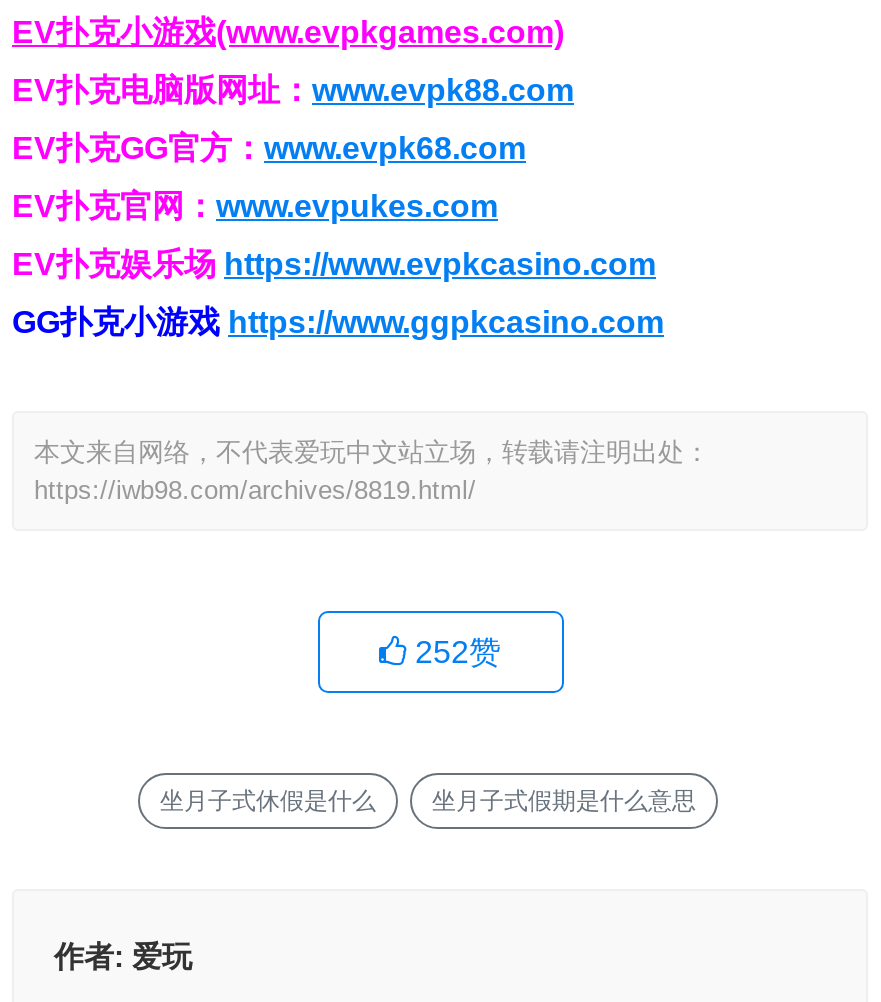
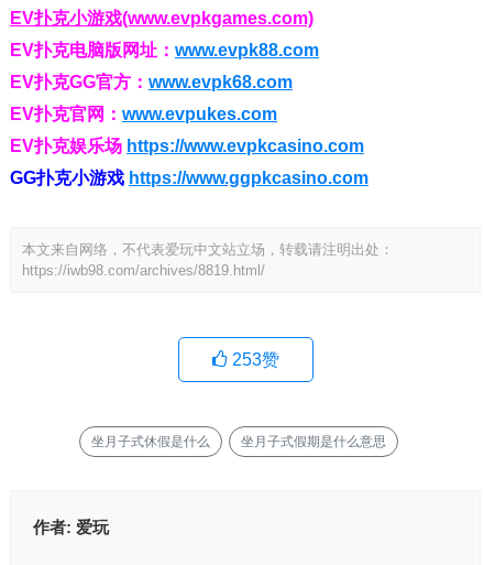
- 252赞
+ 253赞
